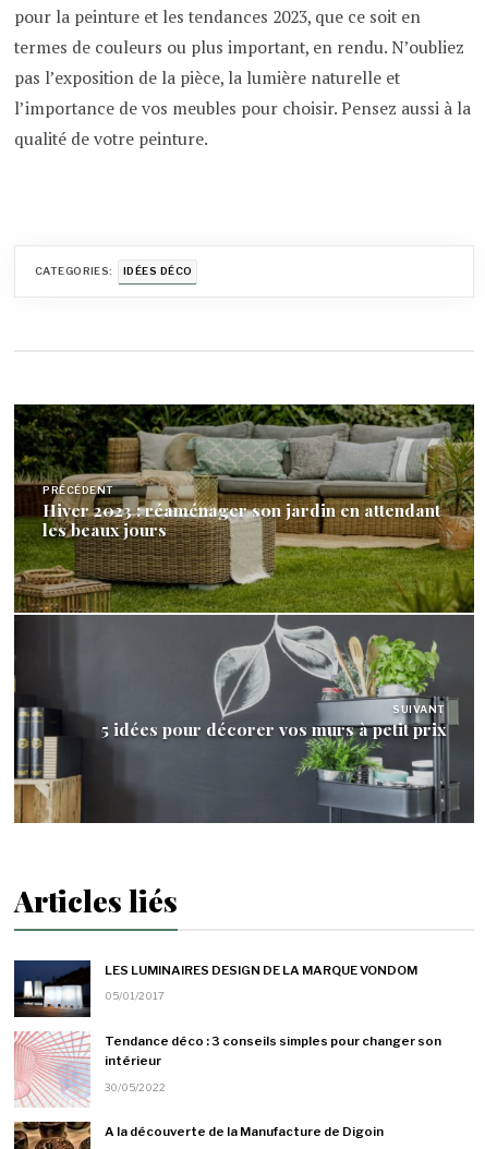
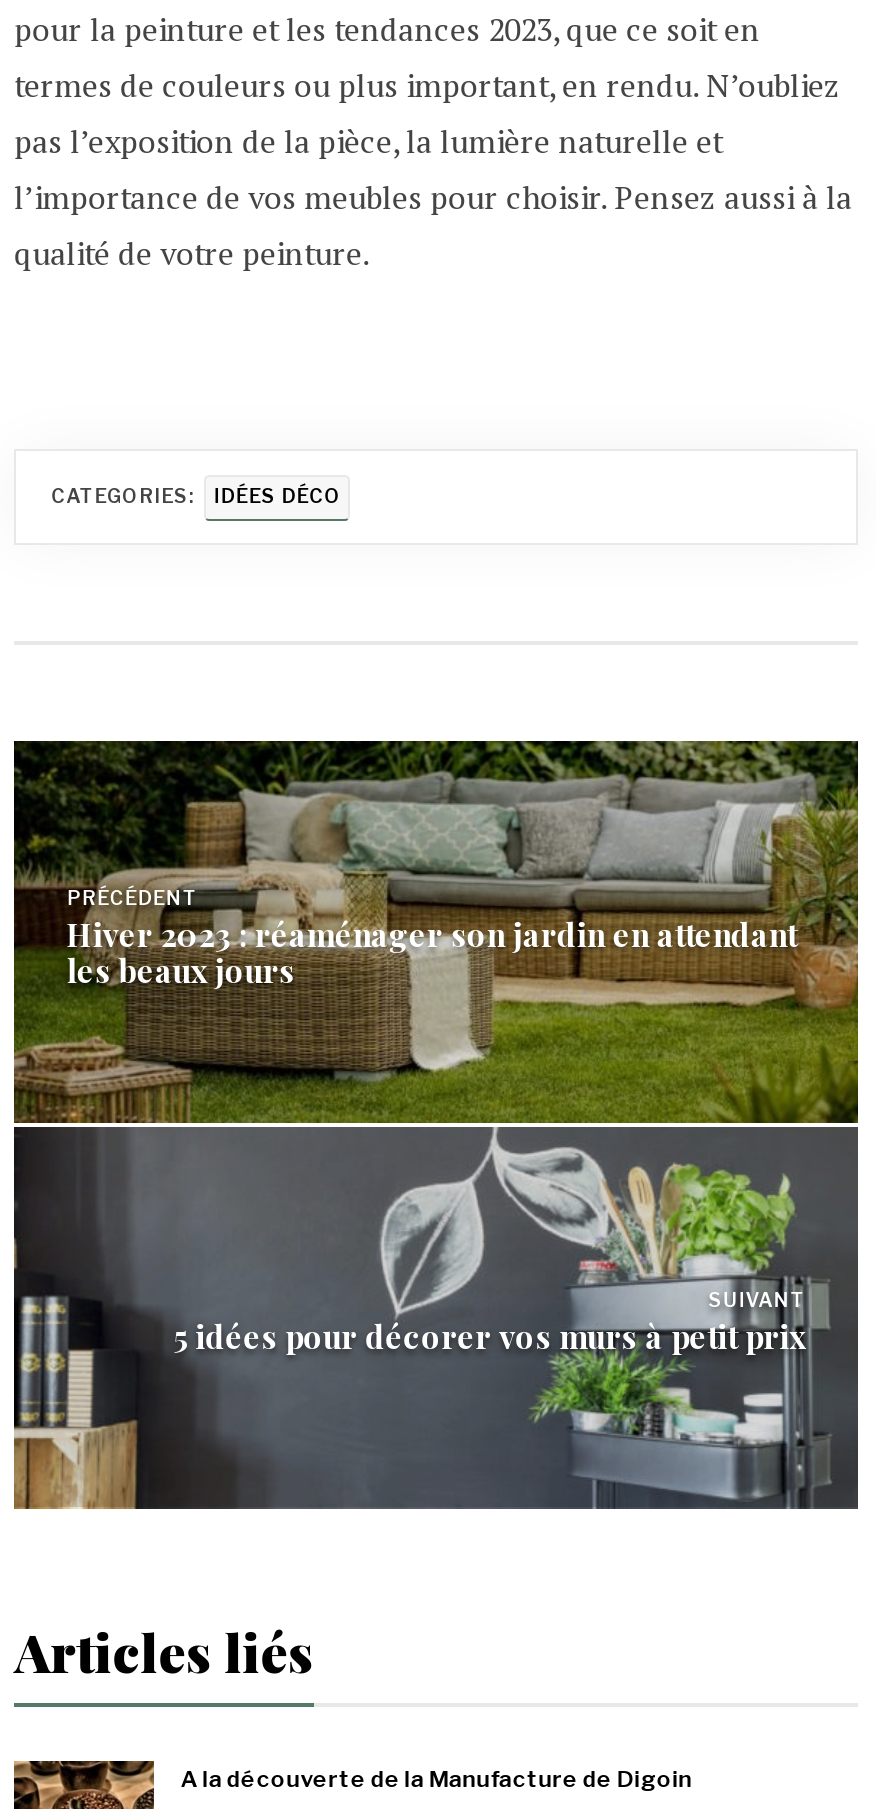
- [image]
- LES LUMINAIRES DESIGN DE LA MARQUE VONDOM
- 05/01/2017
- Tendance déco : 3 conseils simples pour changer son
- intérieur
- 30/05/2022

- [image]
